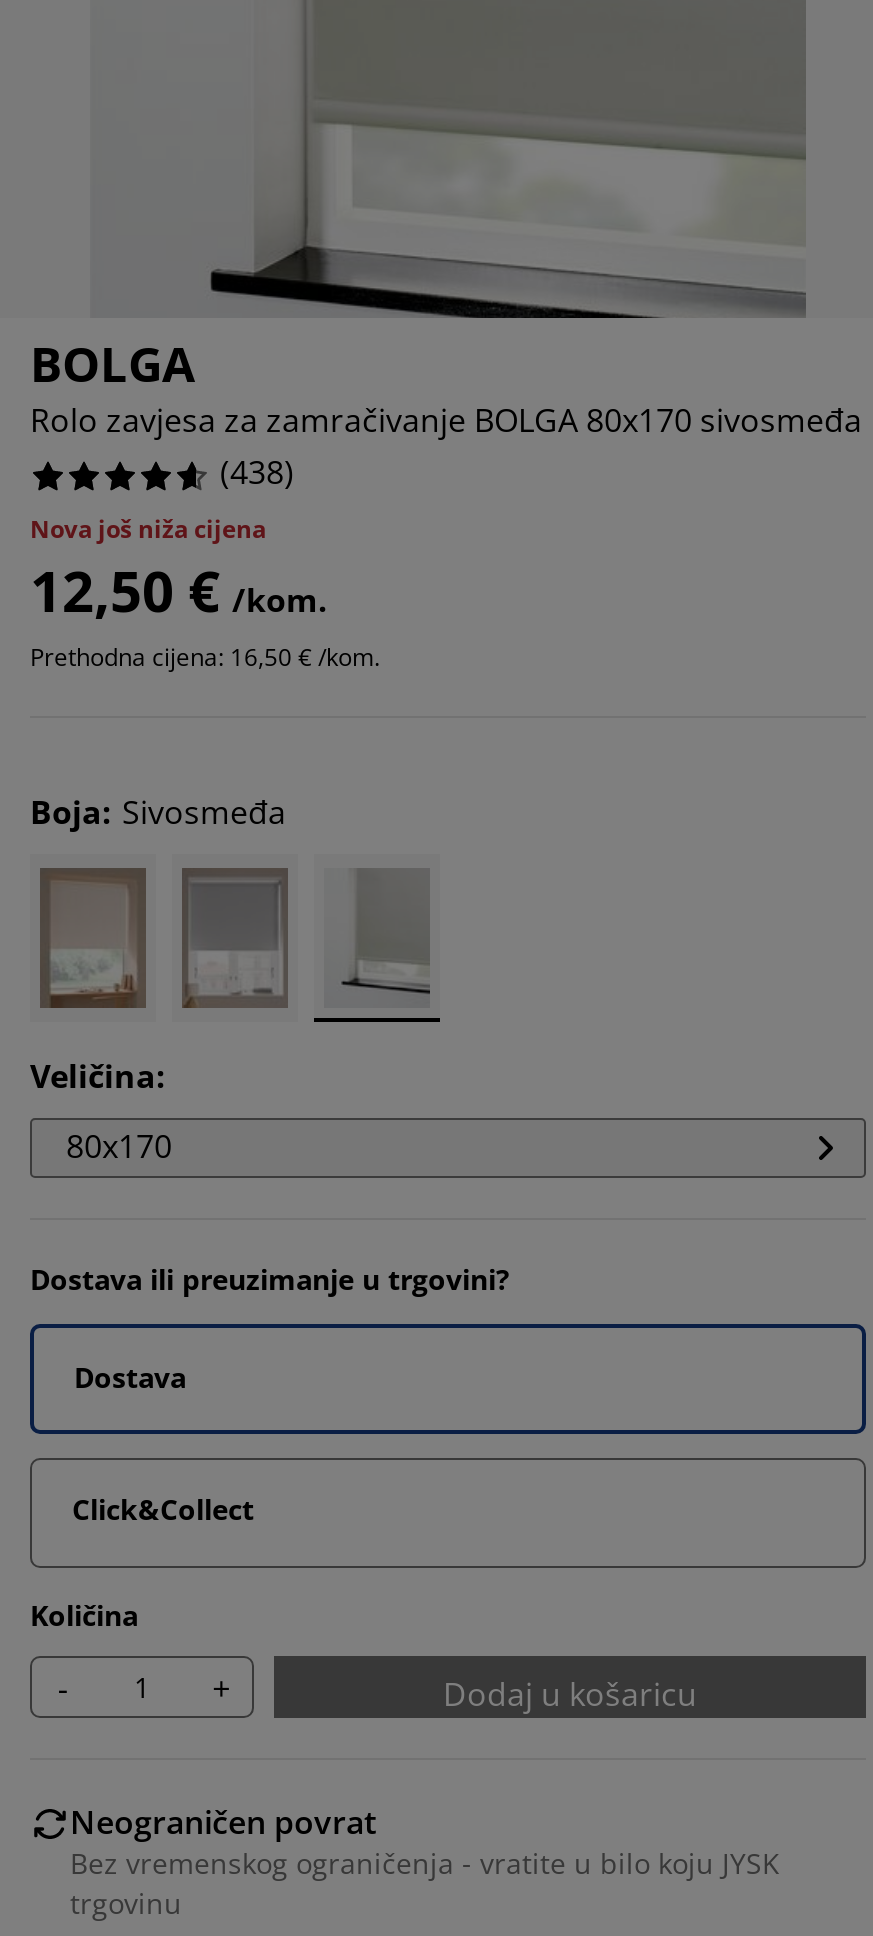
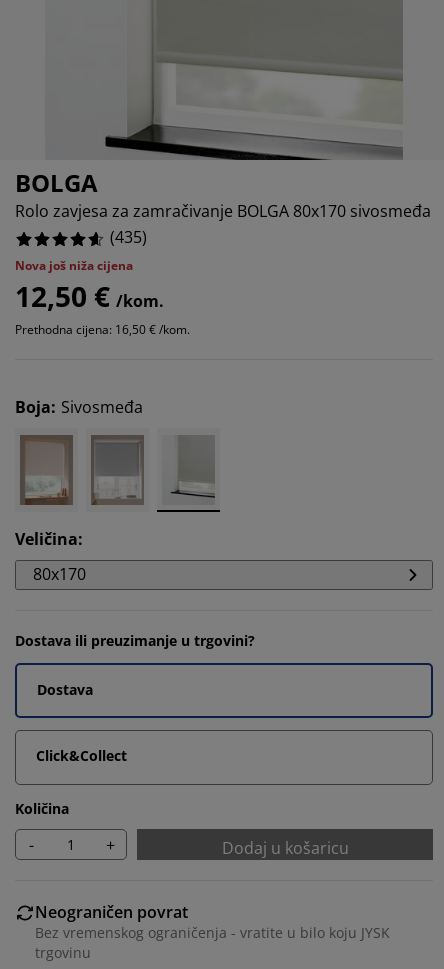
- (438)
+ (435)
